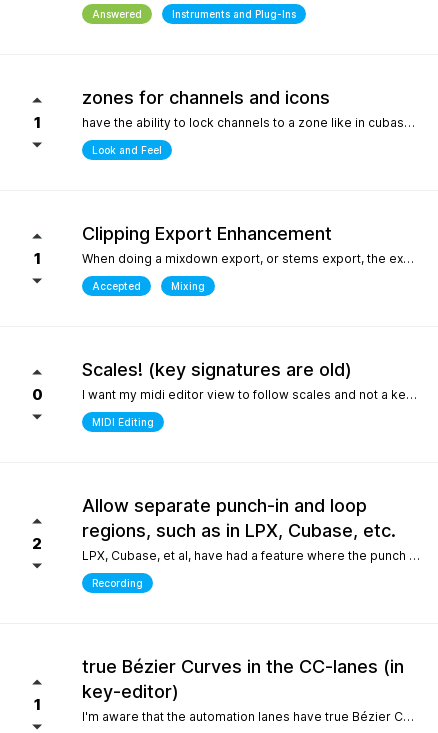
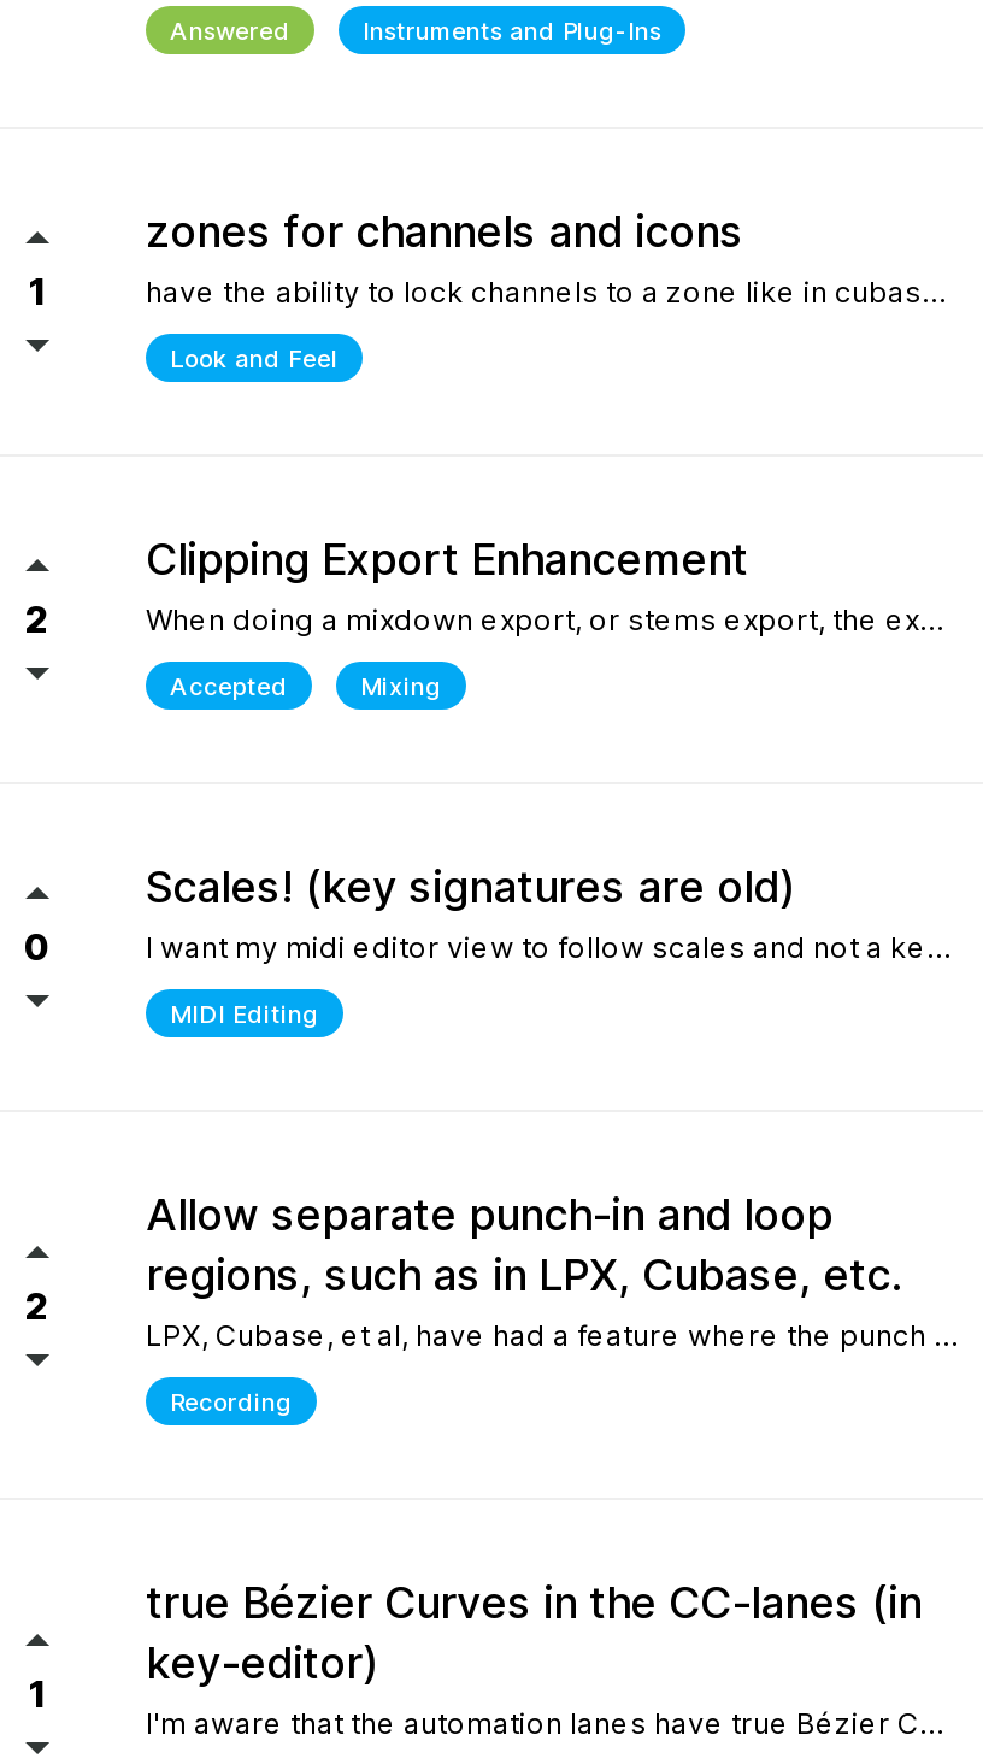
- 1
+ 2
